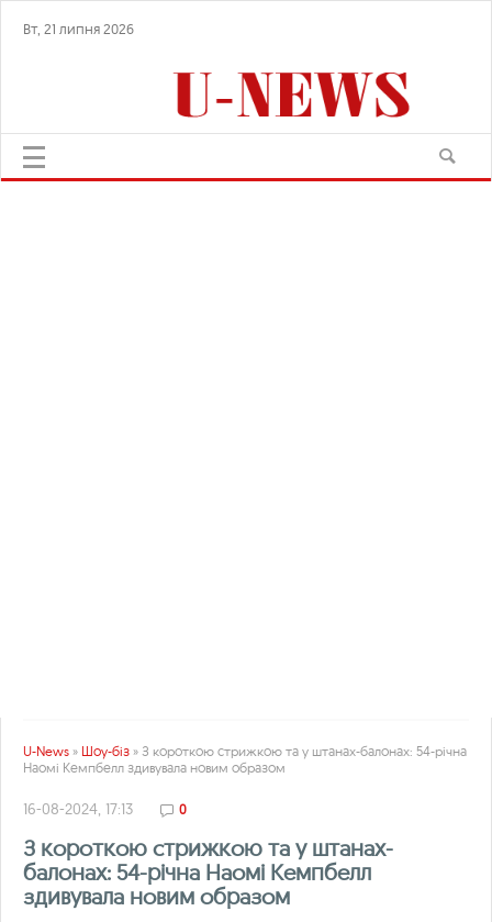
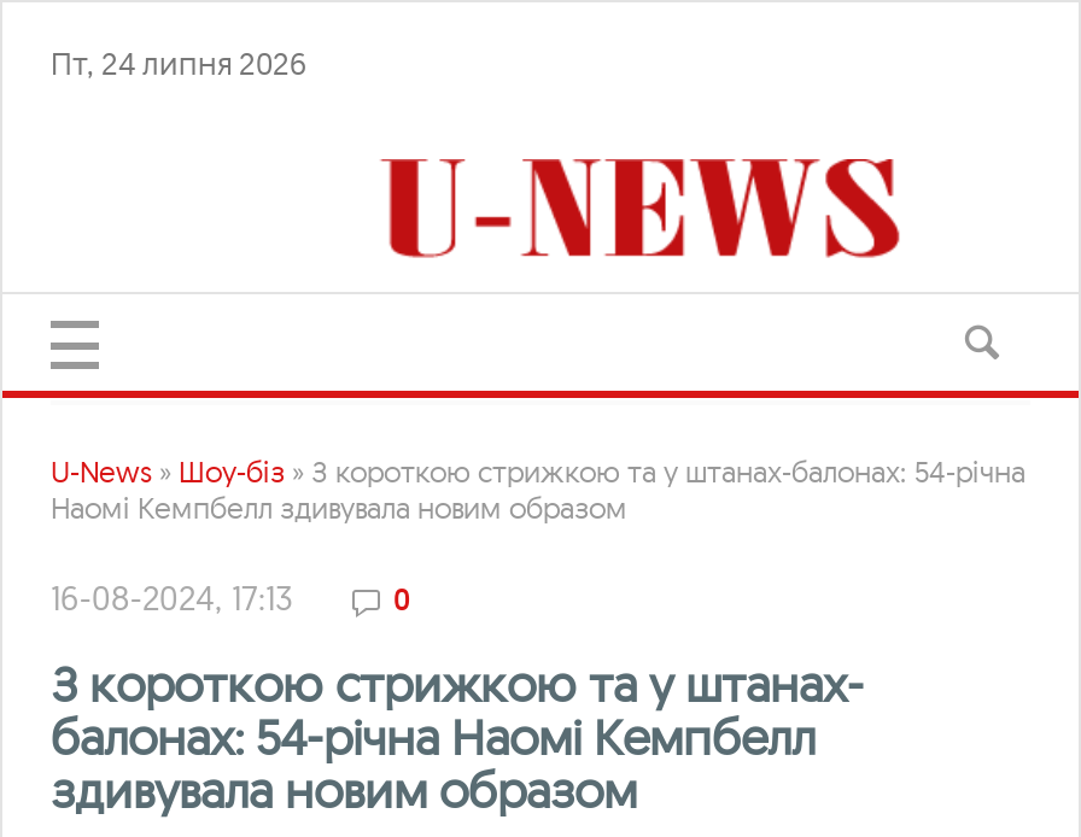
- Вт, 21 липня 2026
+ Пт, 24 липня 2026
